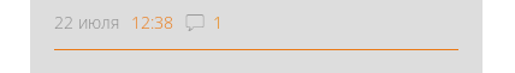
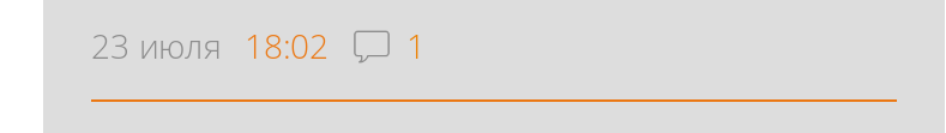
- 22 июля 12:38 1
+ 23 июля 18:02 1
